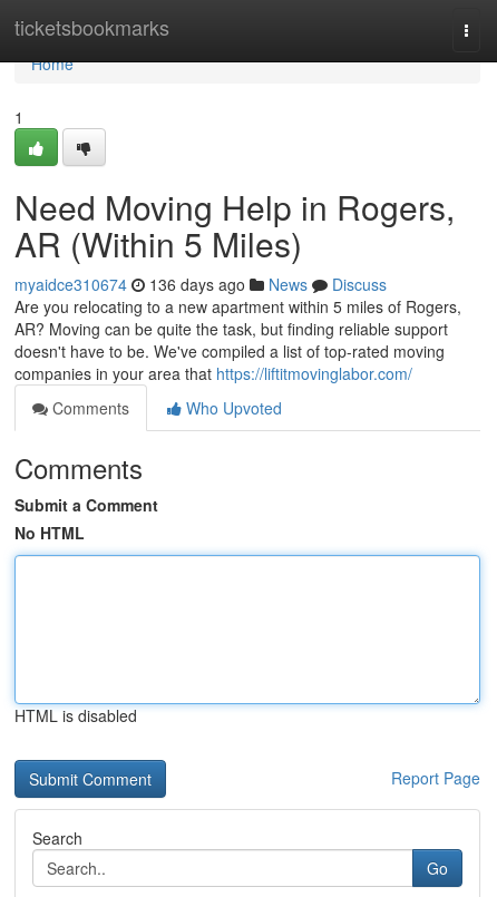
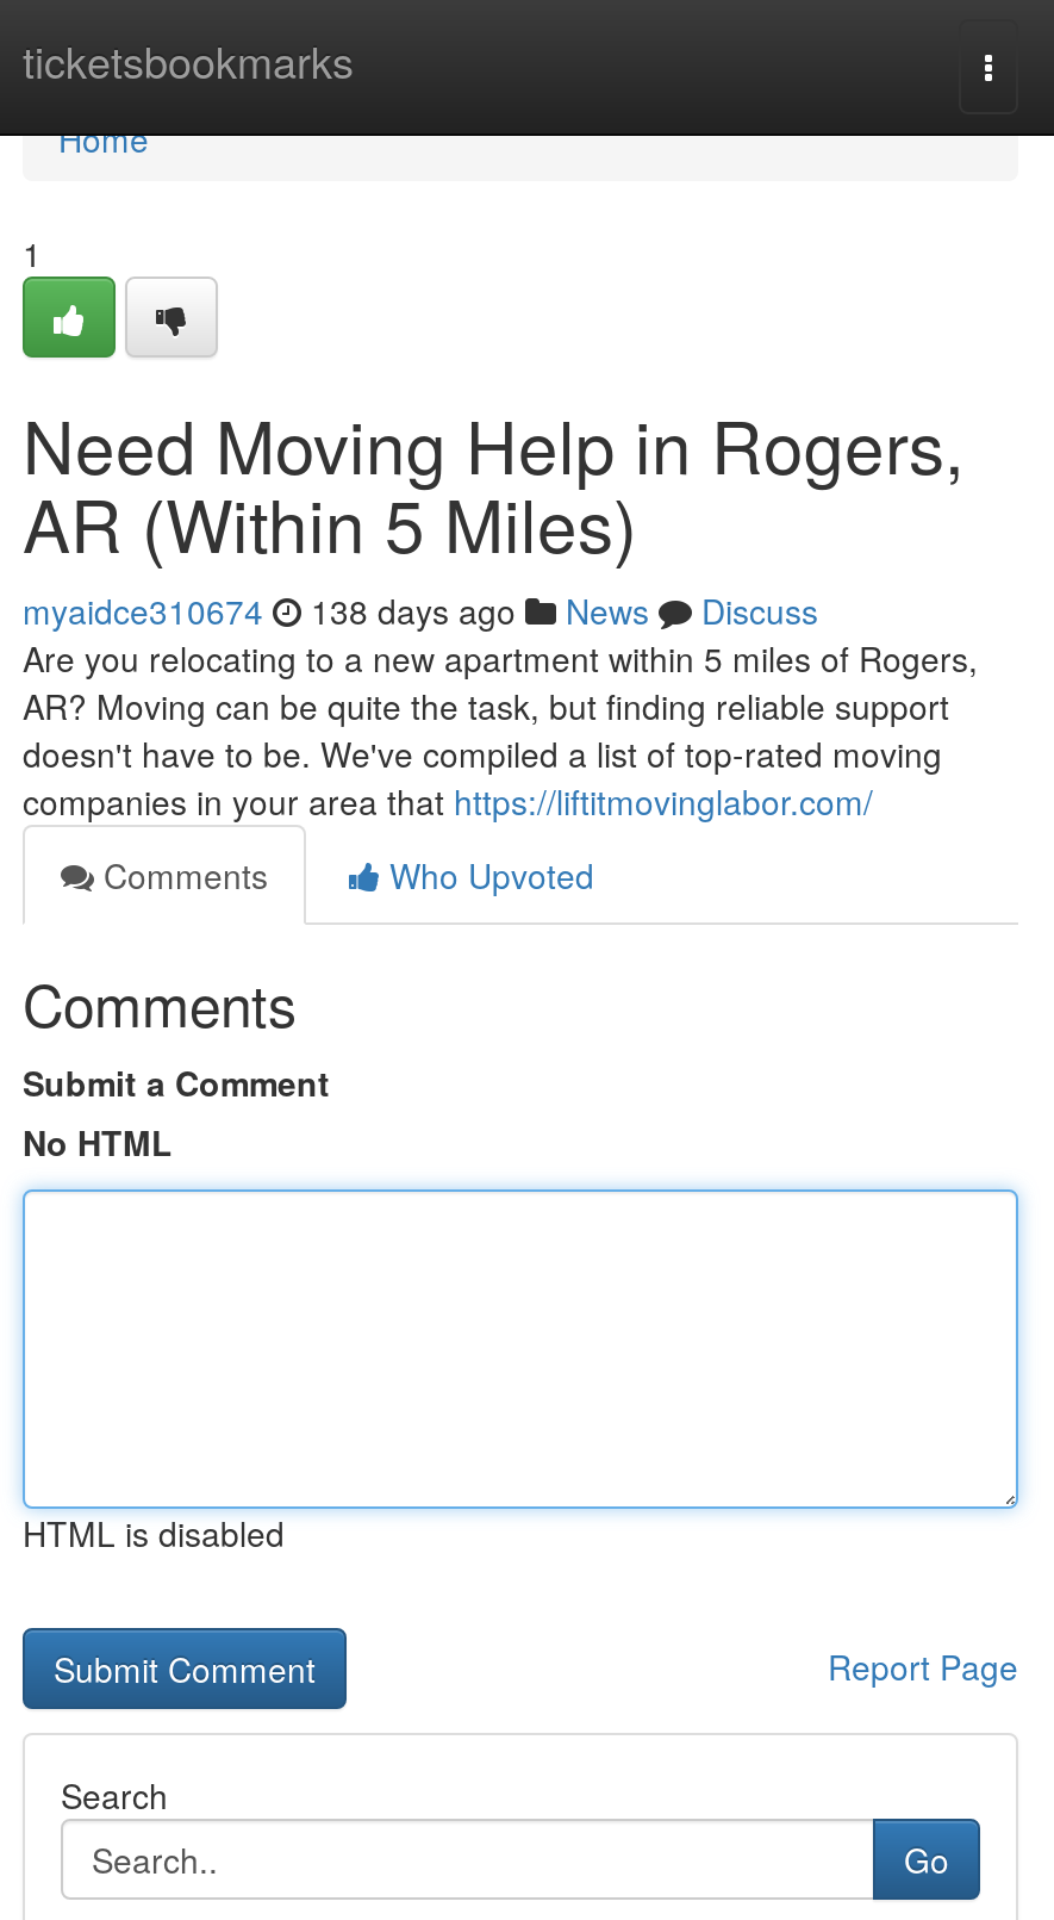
- myaidce310674 136 days ago News Discuss
+ myaidce310674 138 days ago News Discuss
